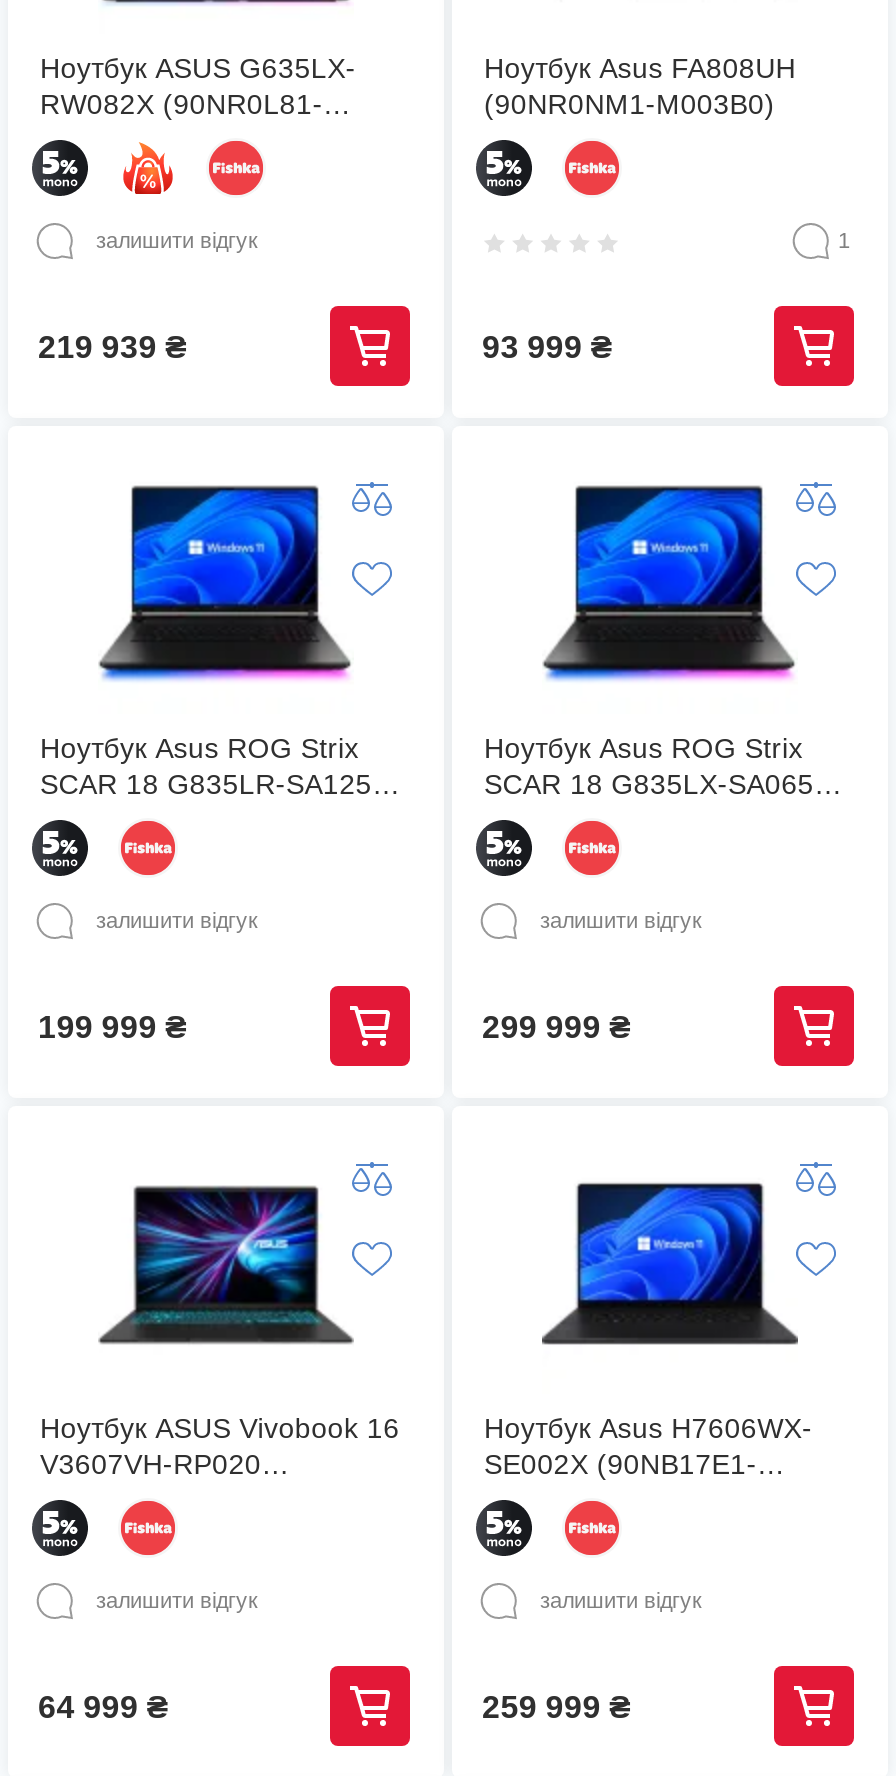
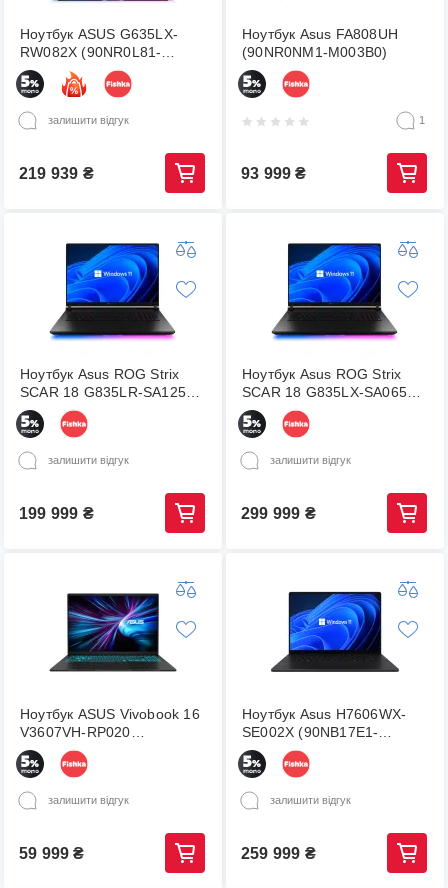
- 64 999 ₴
+ 59 999 ₴
